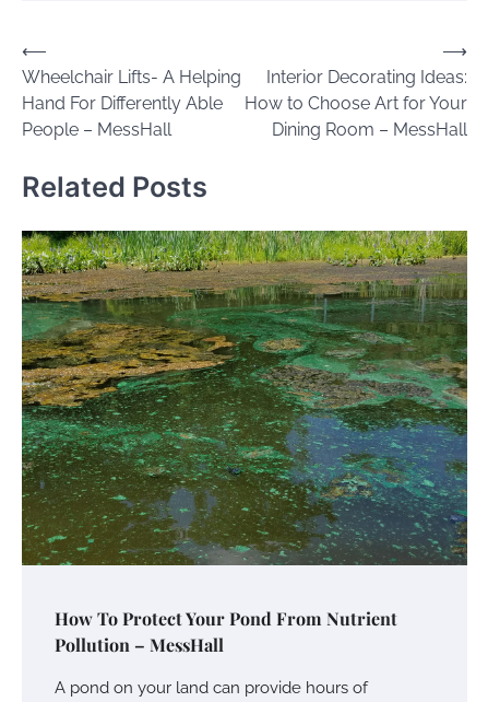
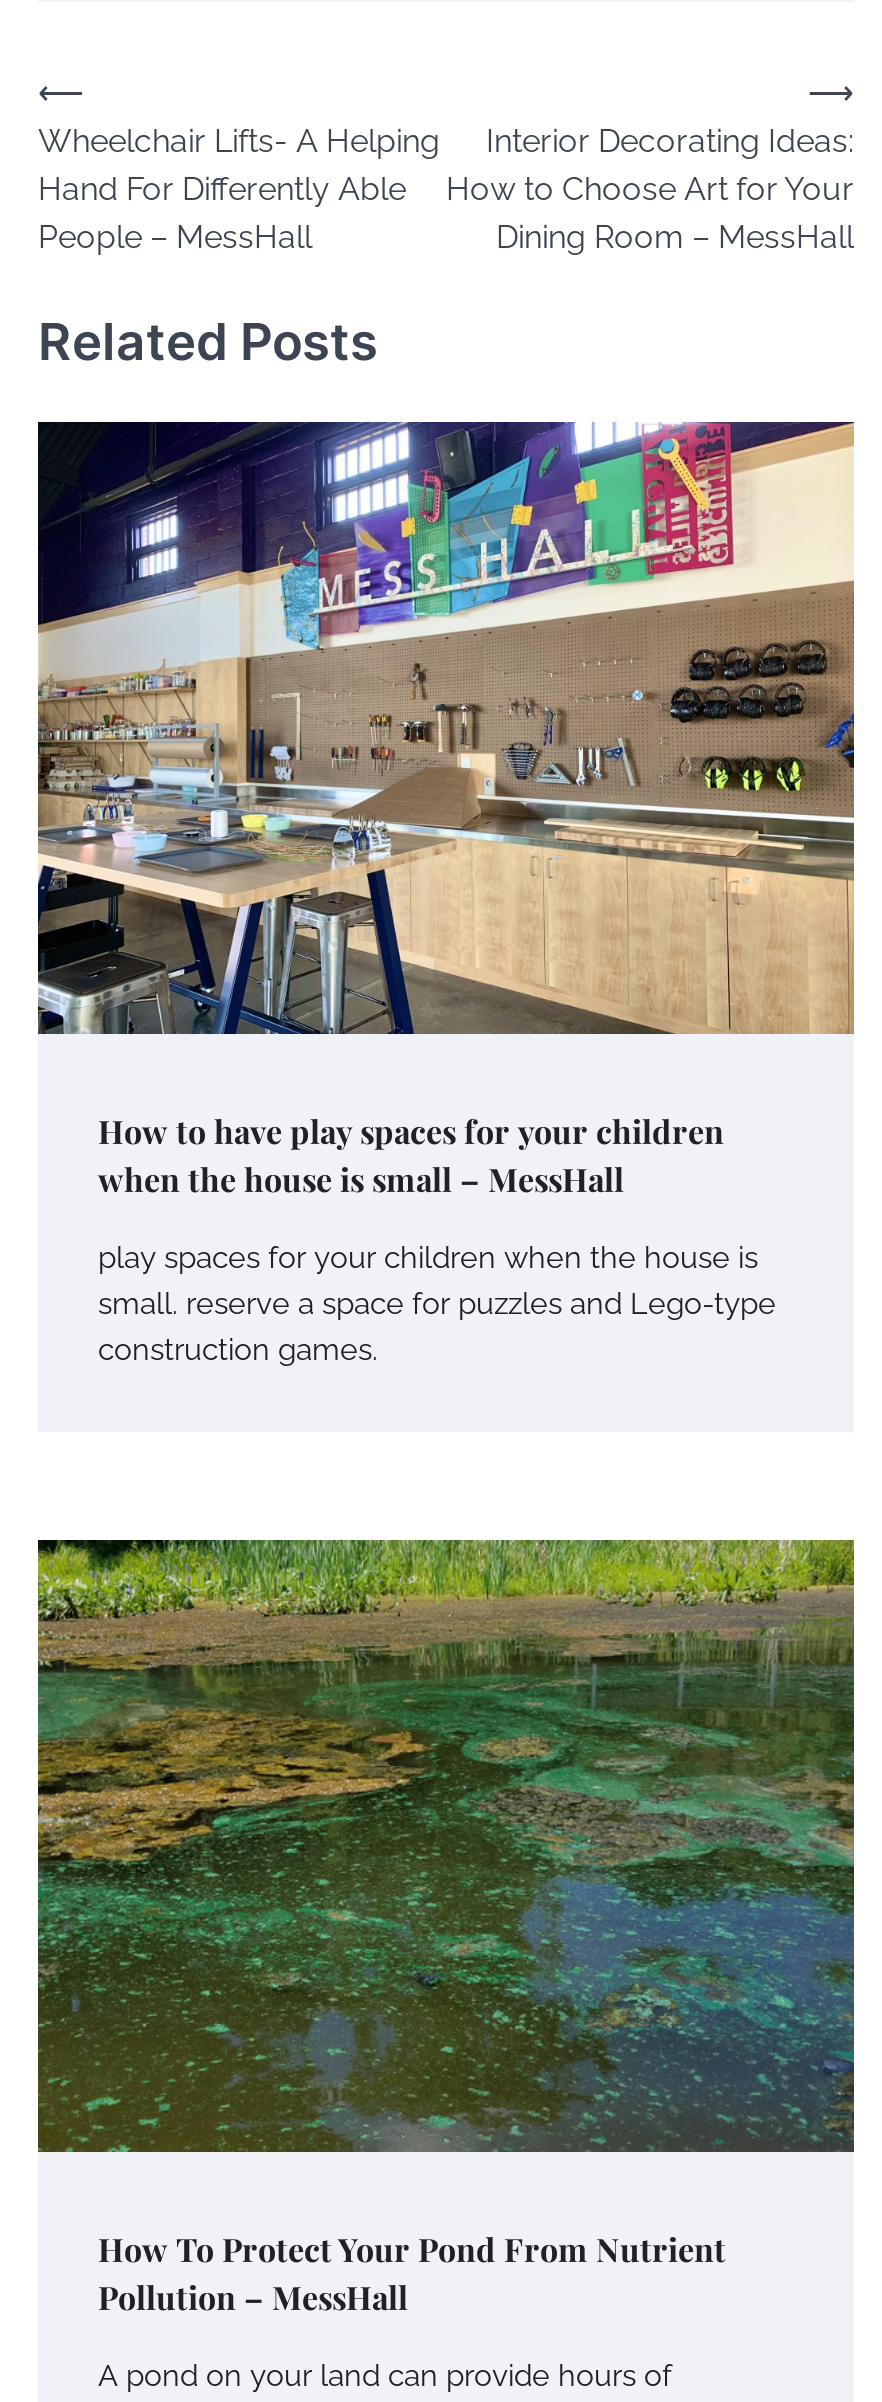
+ [image]
+ How to have play spaces for your children
+ when the house is small – MessHall
+ play spaces for your children when the house is
+ small. reserve a space for puzzles and Lego-type
+ construction games.
